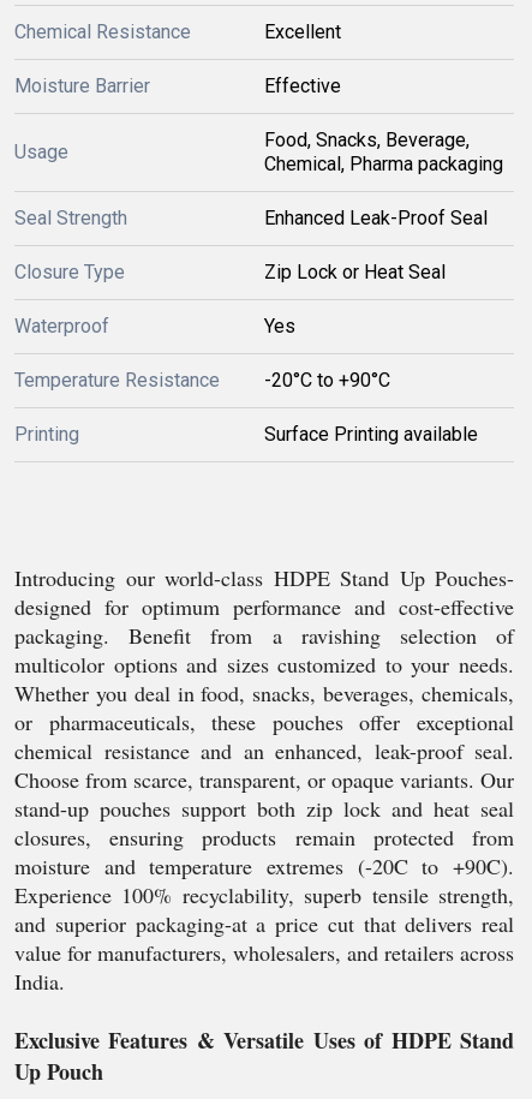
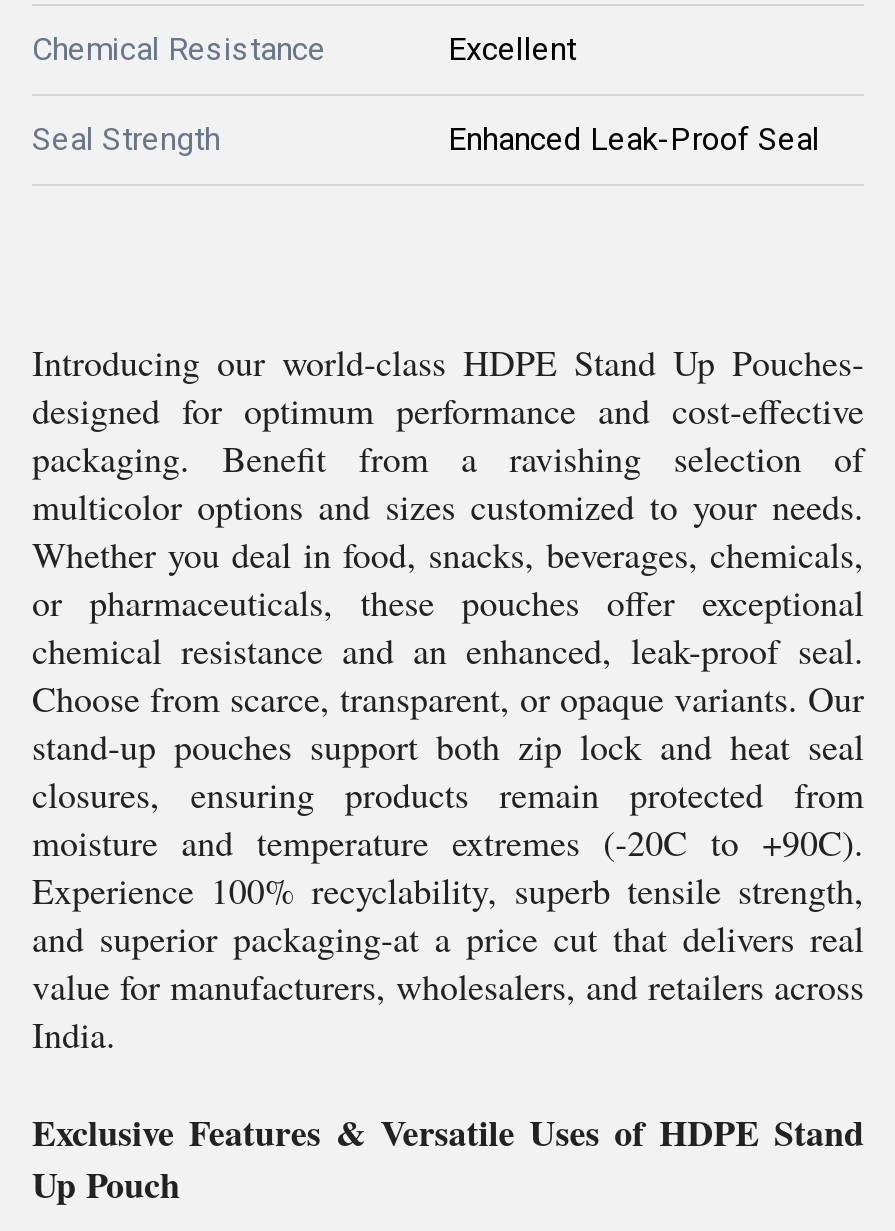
- Moisture Barrier
- Effective
- Usage

- Food, Snacks, Beverage,
- Chemical, Pharma packaging

- Closure Type
- Zip Lock or Heat Seal
- Waterproof
- Yes
- Temperature Resistance
- -20°C to +90°C
- Printing
- Surface Printing available
